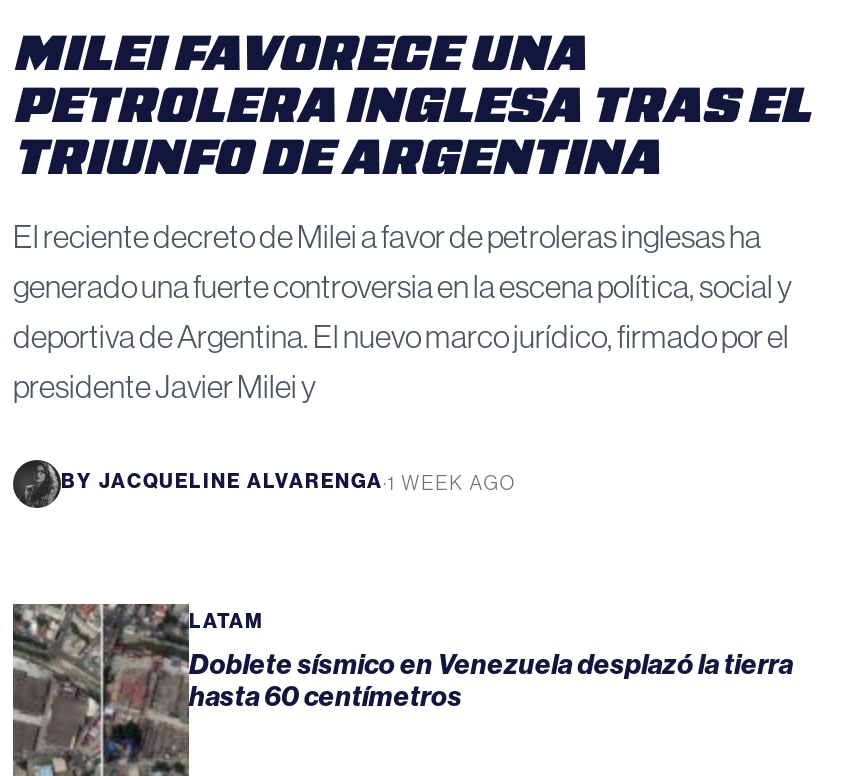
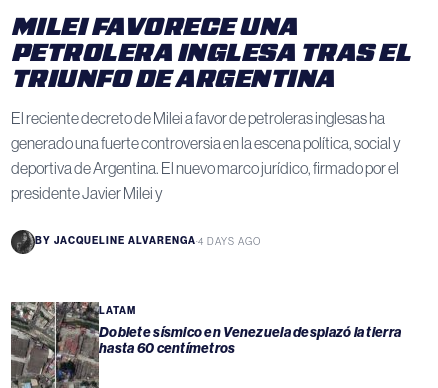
- BY JACQUELINE ALVARENGA· 1 WEEK AGO
+ BY JACQUELINE ALVARENGA· 4 DAYS AGO
